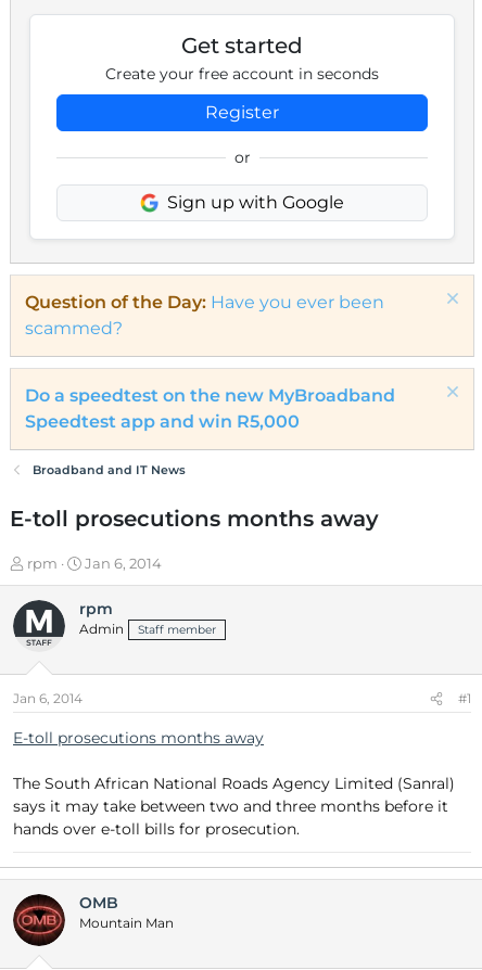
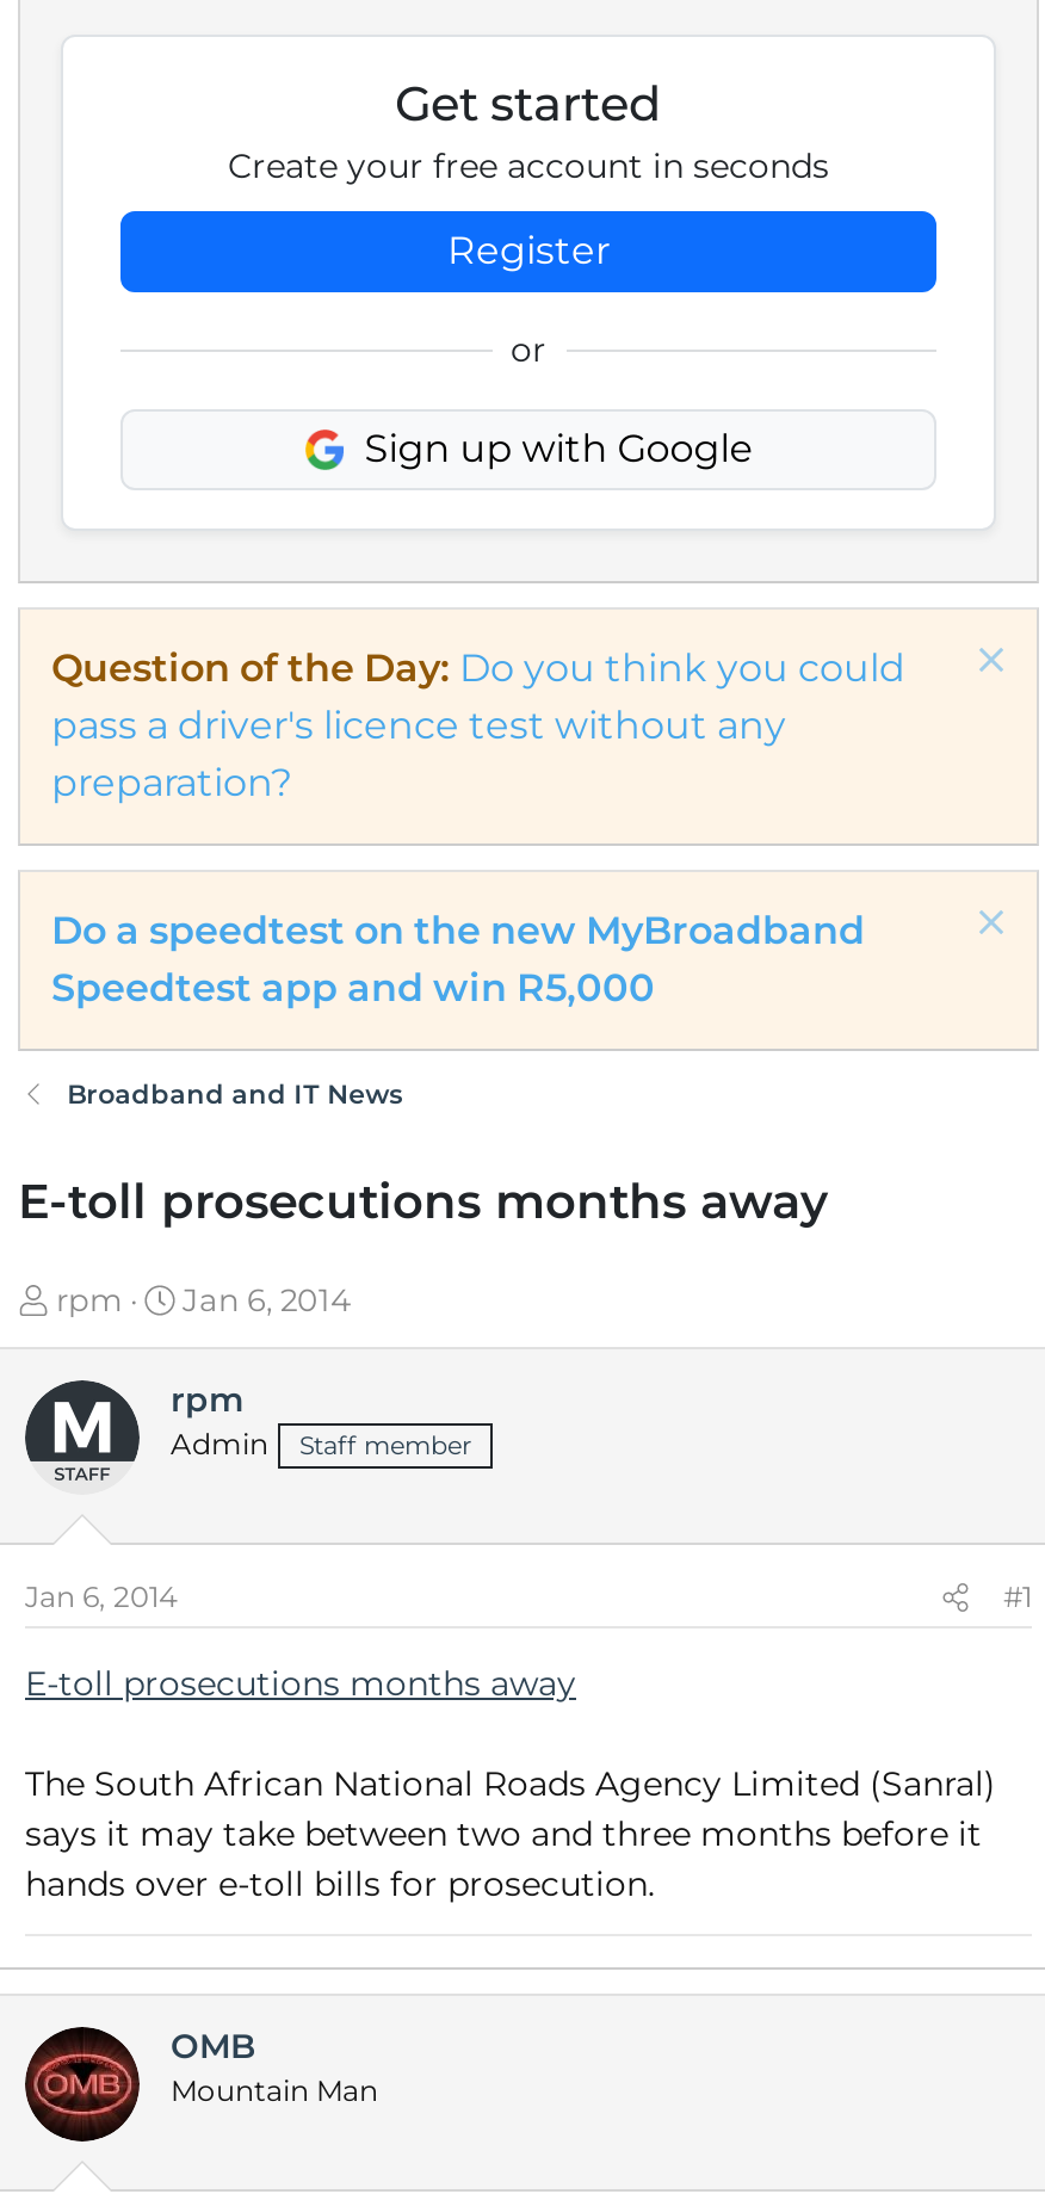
- Question of the Day: Have you ever been
- scammed?
+ Question of the Day: Do you think you could
+ pass a driver's licence test without any
+ preparation?
